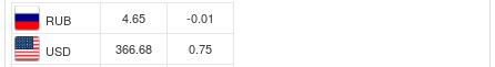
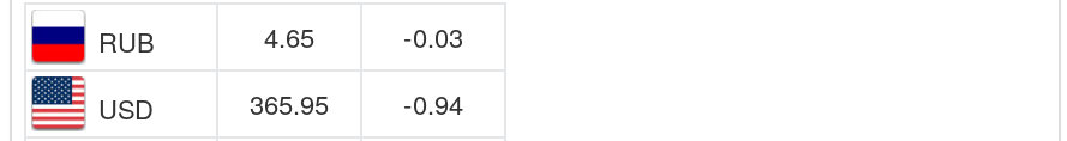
- -0.01
+ -0.03

- 366.68
+ 365.95

- 0.75
+ -0.94
